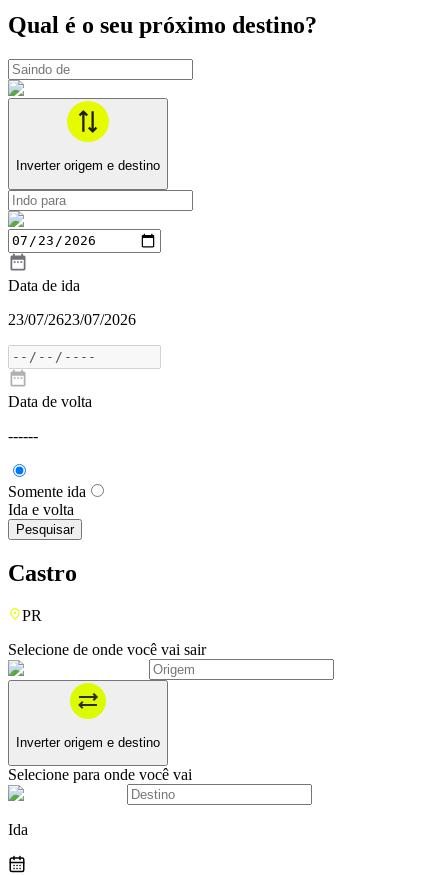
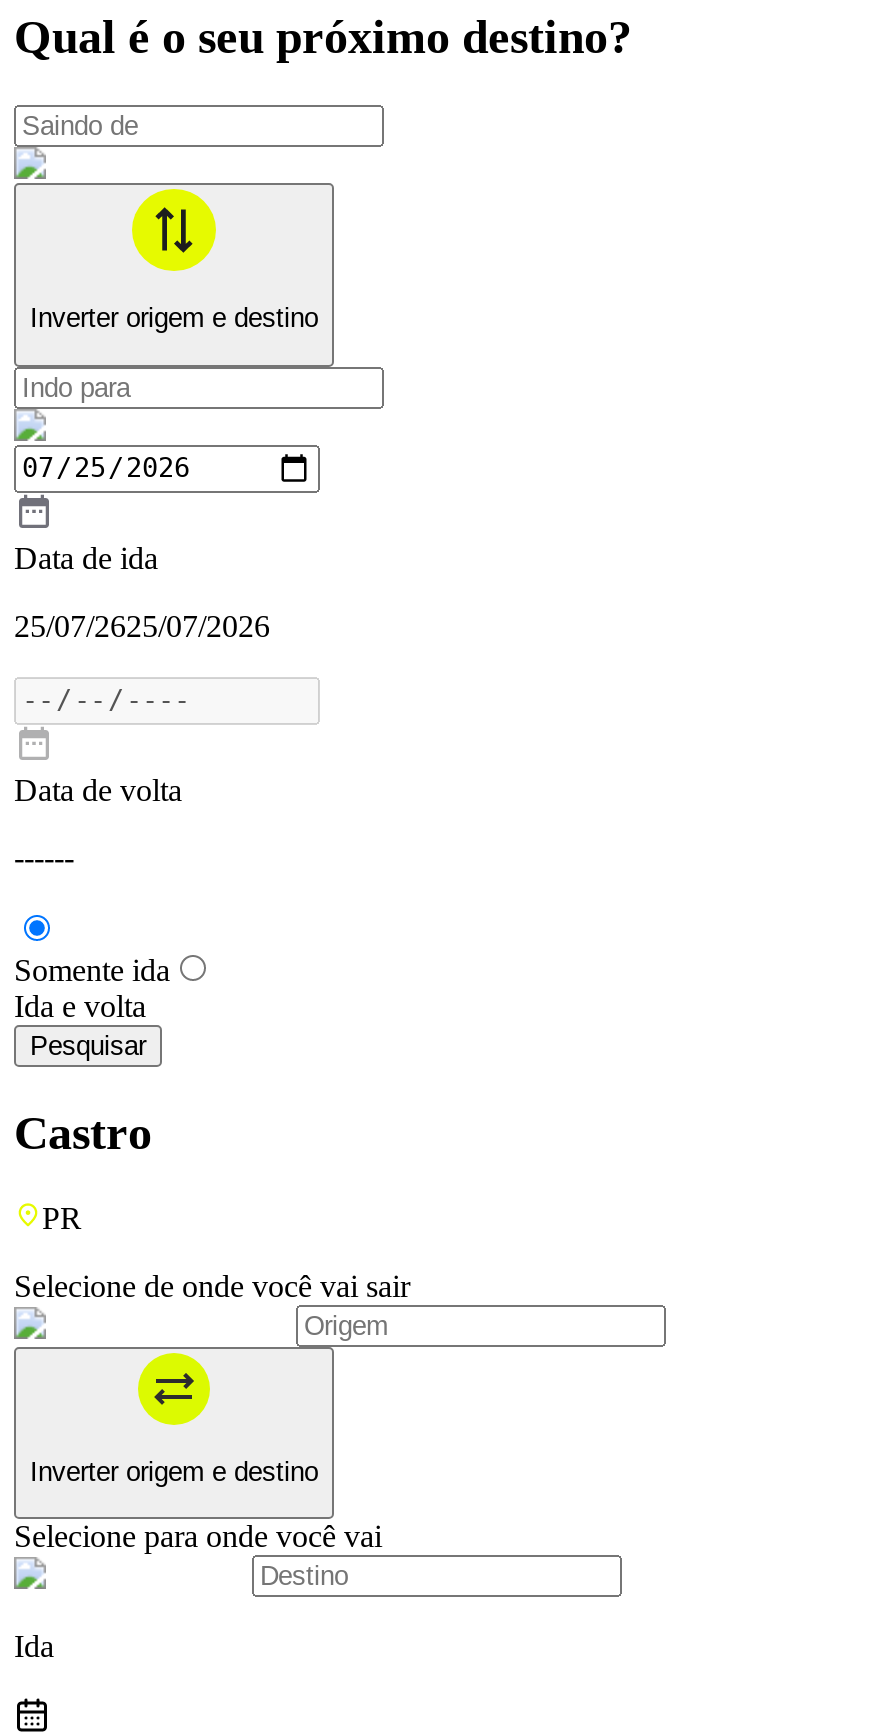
- 23/07/2623/07/2026
+ 25/07/2625/07/2026
